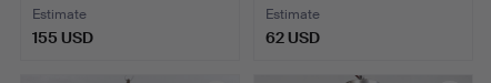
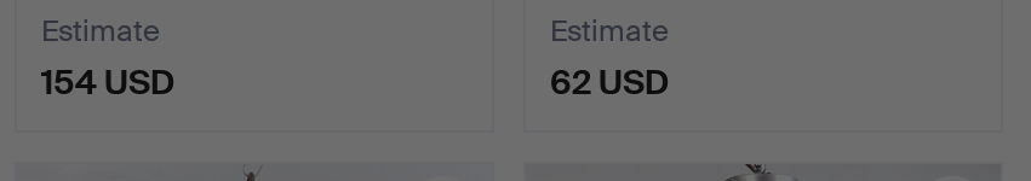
- 155 USD
+ 154 USD
